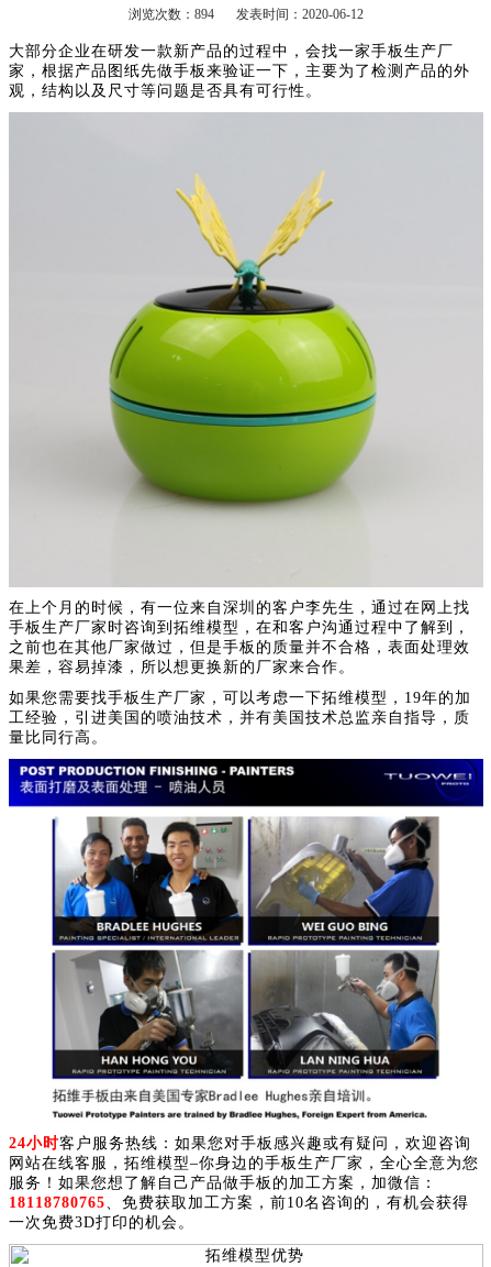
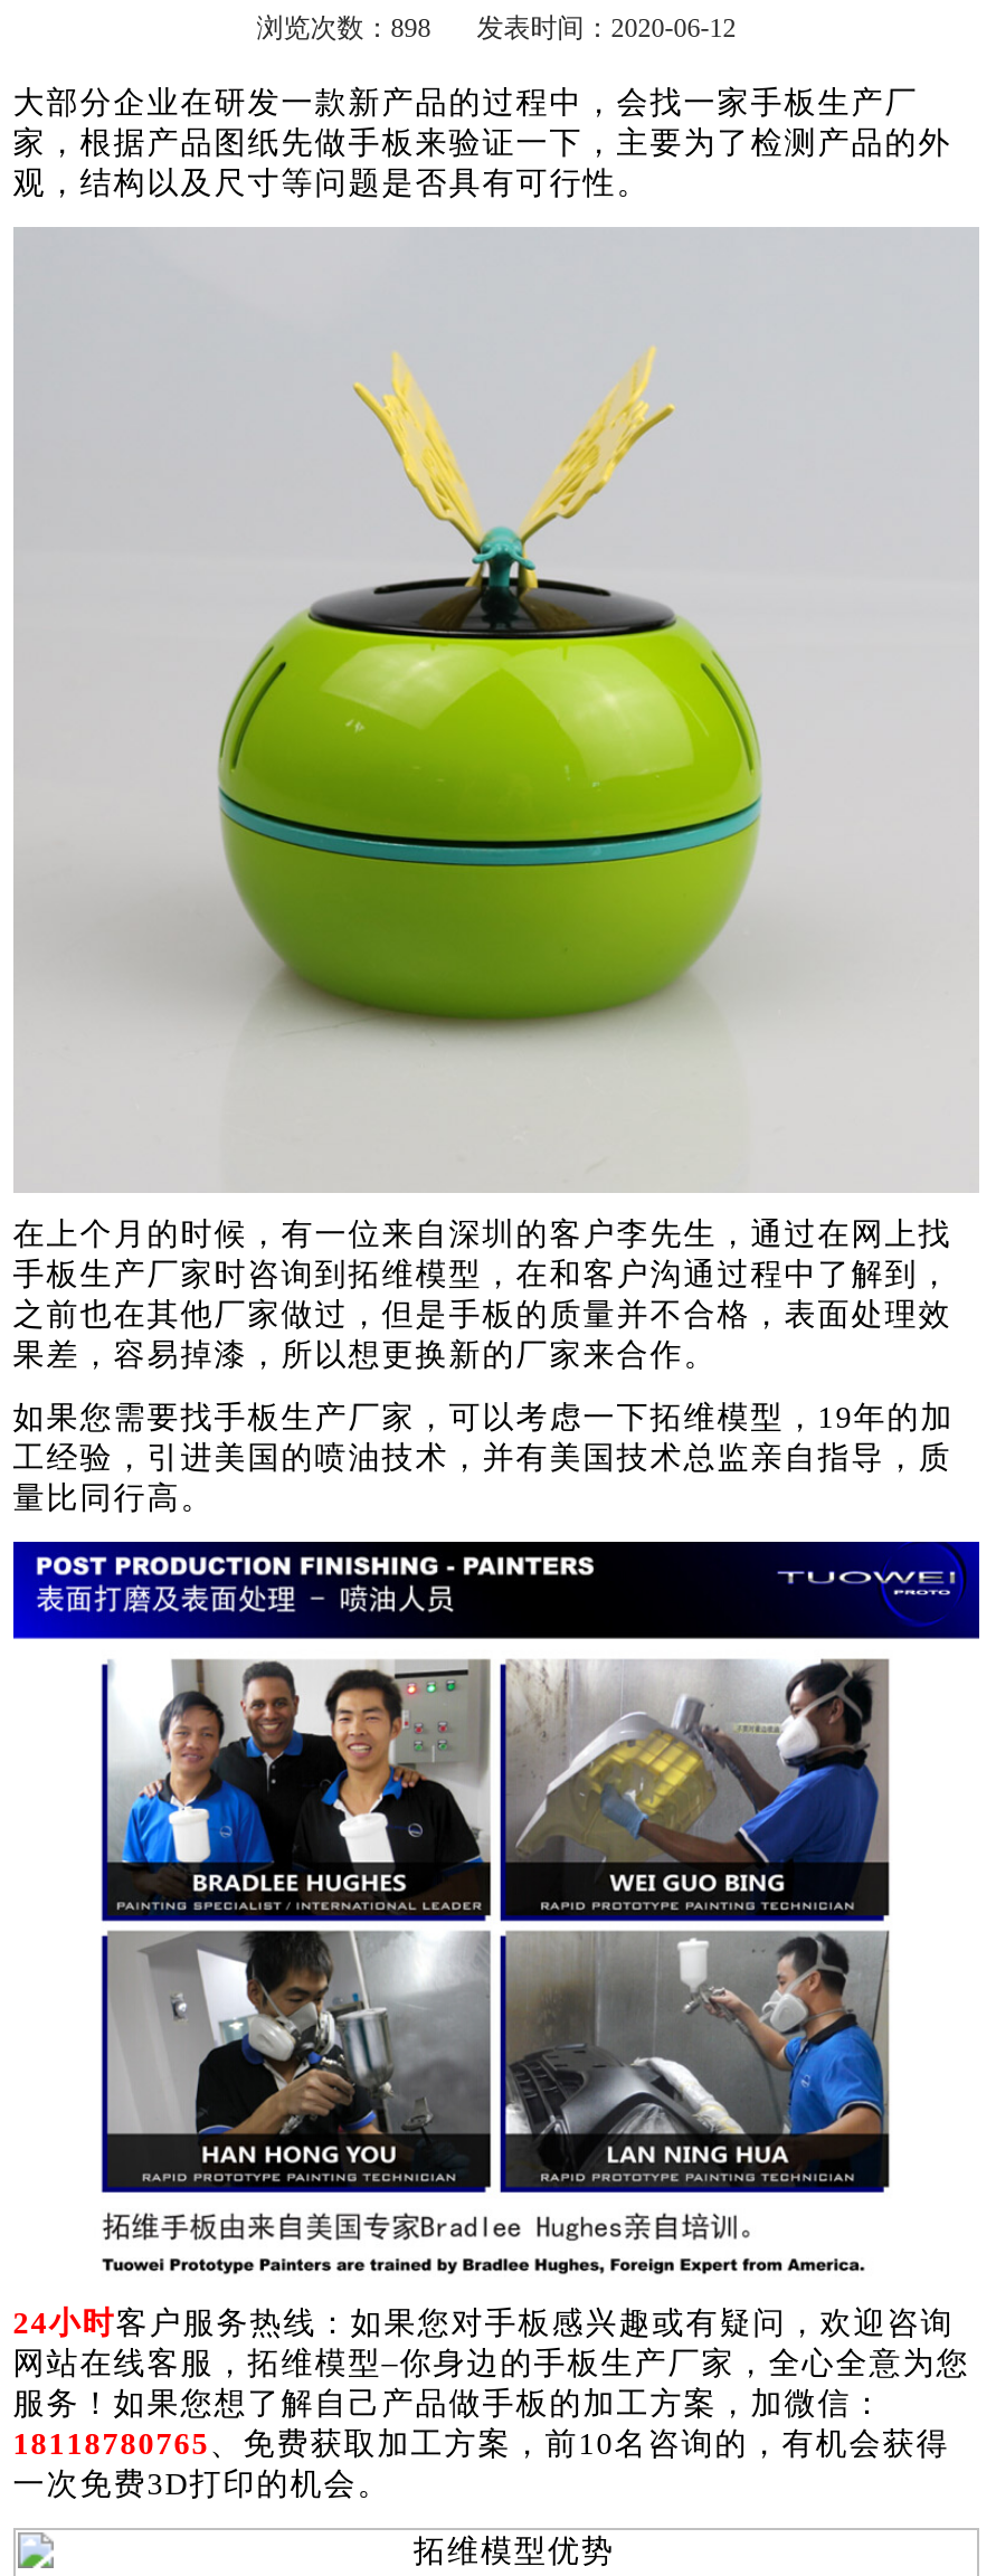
- 浏览次数：894 发表时间：2020-06-12
+ 浏览次数：898 发表时间：2020-06-12
